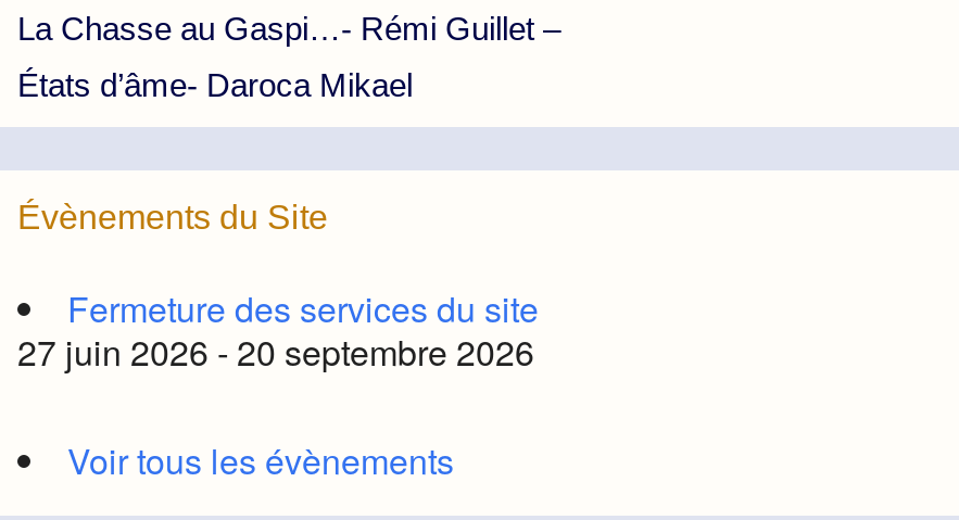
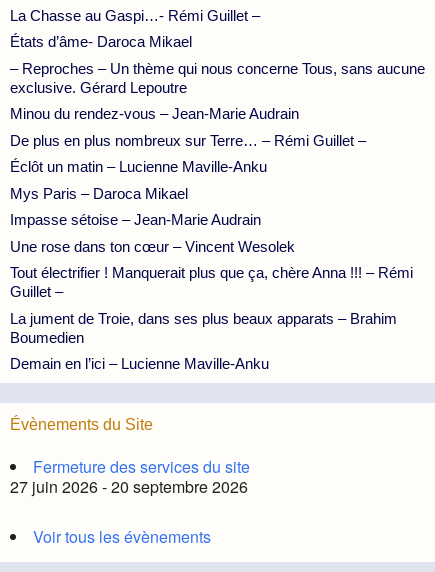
+ – Reproches – Un thème qui nous concerne Tous, sans aucune
+ exclusive. Gérard Lepoutre
+ Minou du rendez-vous – Jean-Marie Audrain
+ De plus en plus nombreux sur Terre… – Rémi Guillet –
+ Éclôt un matin – Lucienne Maville-Anku
+ Mys Paris – Daroca Mikael
+ Impasse sétoise – Jean-Marie Audrain
+ Une rose dans ton cœur – Vincent Wesolek
+ Tout électrifier ! Manquerait plus que ça, chère Anna !!! – Rémi
+ Guillet –
+ La jument de Troie, dans ses plus beaux apparats – Brahim
+ Boumedien
+ Demain en l’ici – Lucienne Maville-Anku
